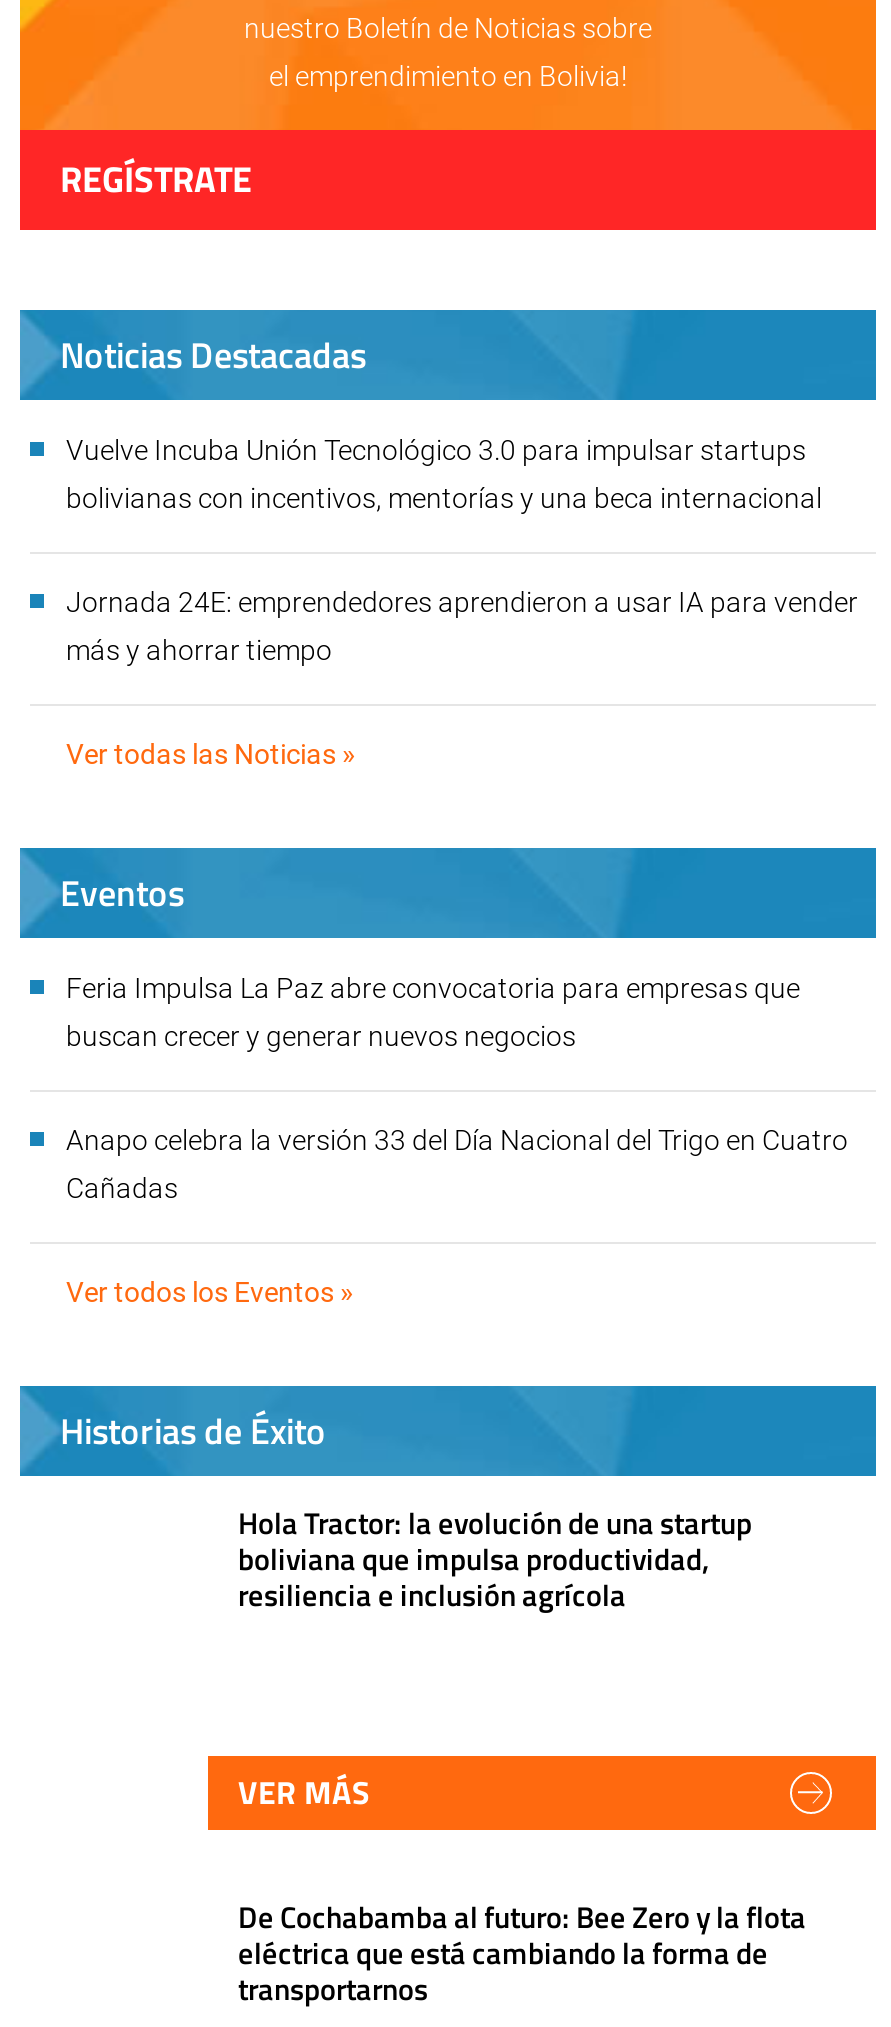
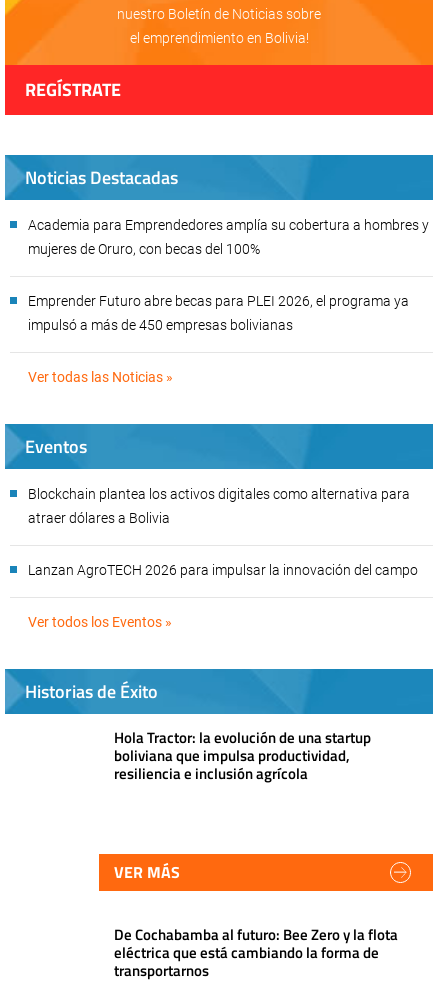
- Vuelve Incuba Unión Tecnológico 3.0 para impulsar startups
+ Academia para Emprendedores amplía su cobertura a hombres y

- bolivianas con incentivos, mentorías y una beca internacional
+ mujeres de Oruro, con becas del 100%

- Jornada 24E: emprendedores aprendieron a usar IA para vender
+ Emprender Futuro abre becas para PLEI 2026, el programa ya

- más y ahorrar tiempo
+ impulsó a más de 450 empresas bolivianas

- Feria Impulsa La Paz abre convocatoria para empresas que
- buscan crecer y generar nuevos negocios
- Anapo celebra la versión 33 del Día Nacional del Trigo en Cuatro
- Cañadas
+ Blockchain plantea los activos digitales como alternativa para
+ atraer dólares a Bolivia
+ Lanzan AgroTECH 2026 para impulsar la innovación del campo
